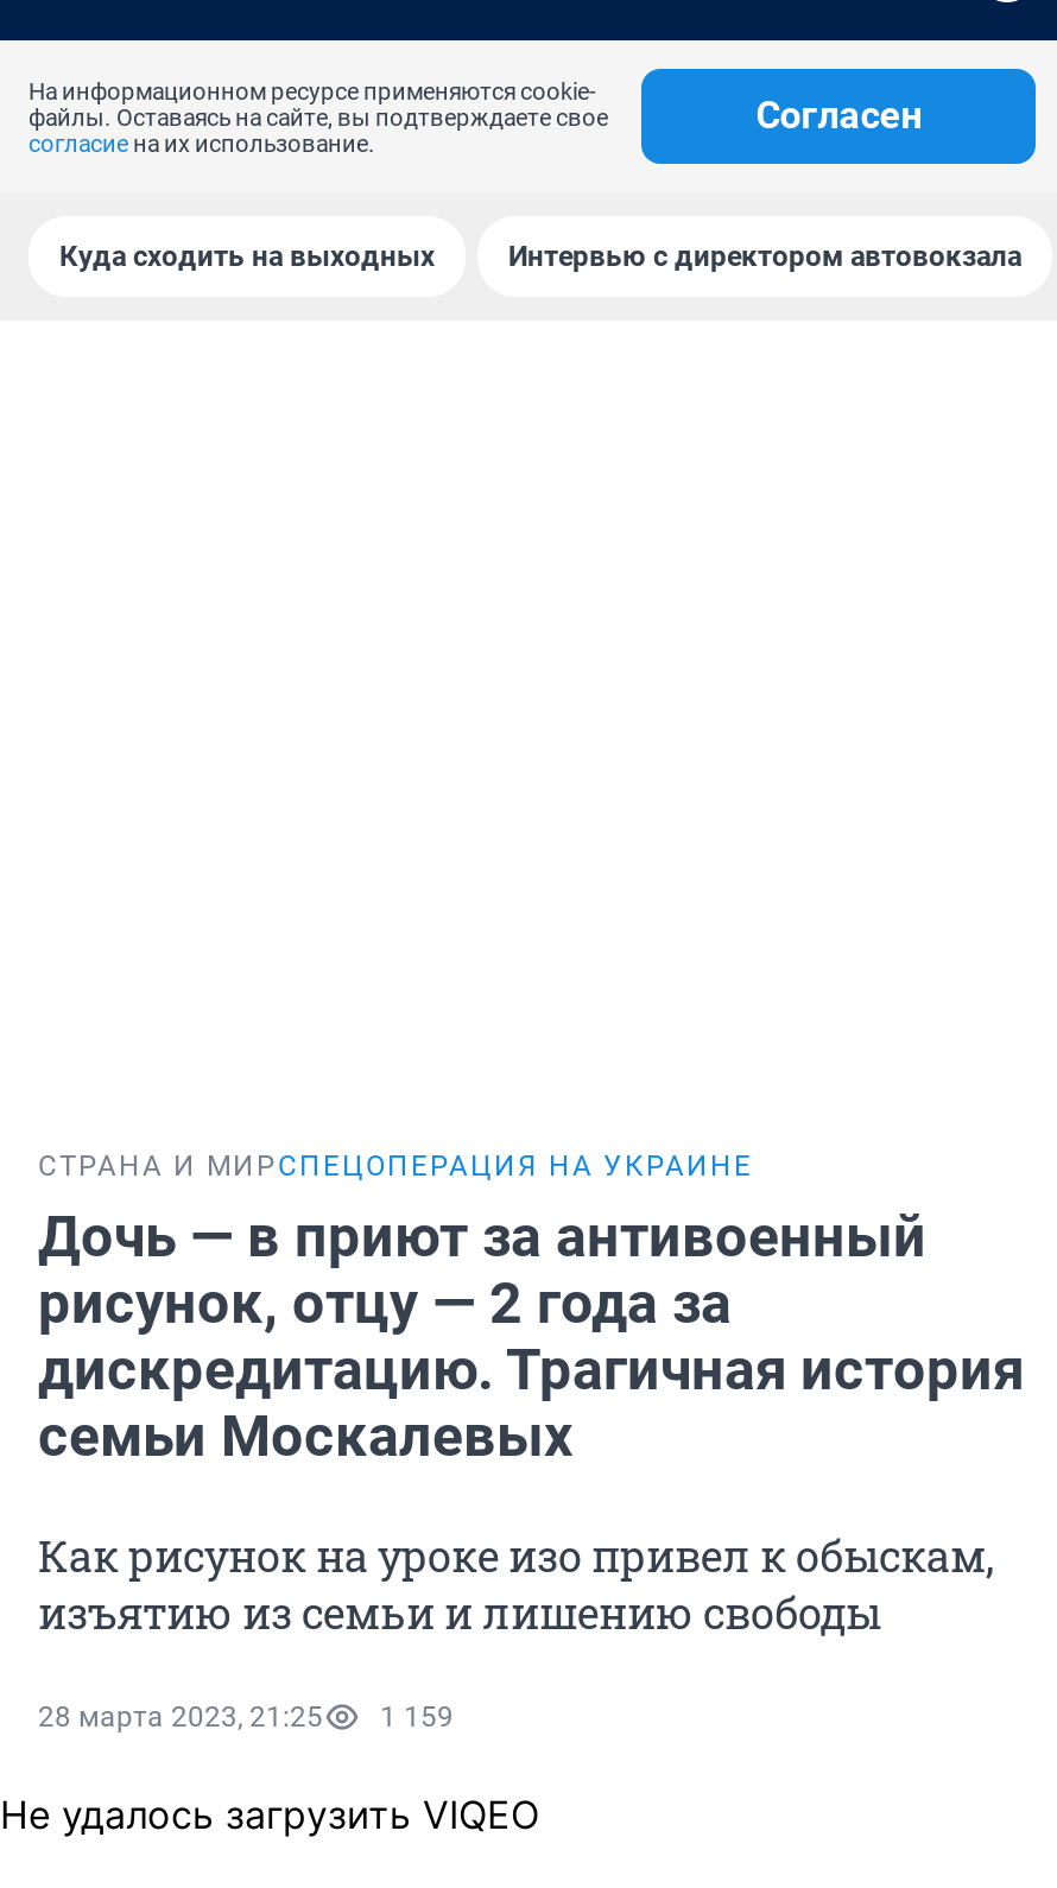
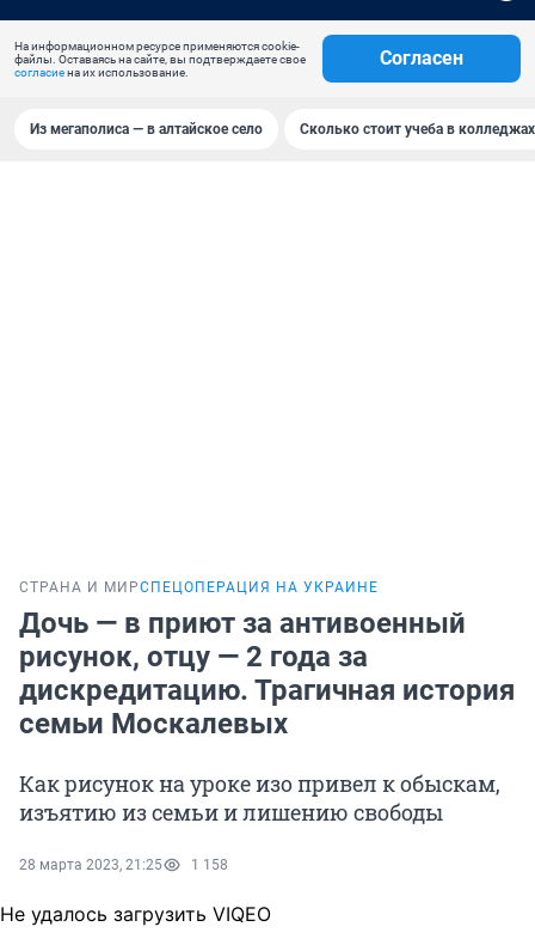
- Куда сходить на выходных
- Интервью с директором автовокзала
+ Из мегаполиса — в алтайское село
+ Сколько стоит учеба в колледжах

- 28 марта 2023, 21:25 1 159
+ 28 марта 2023, 21:25 1 158
